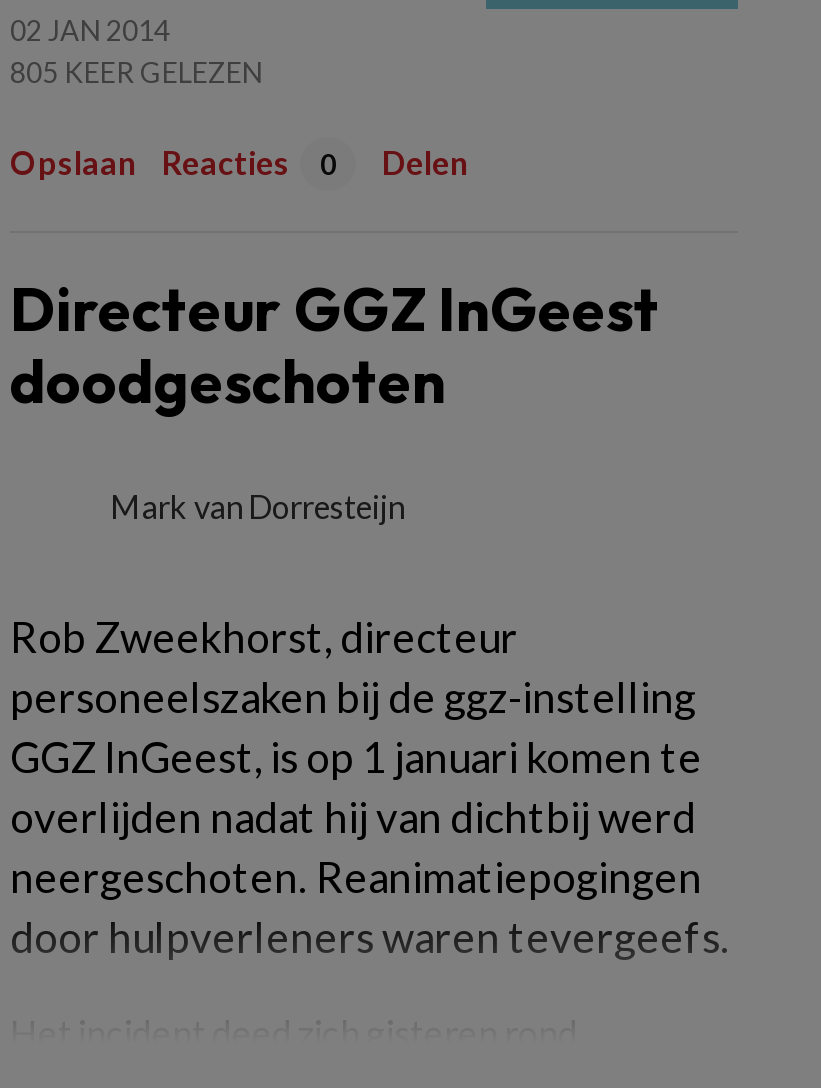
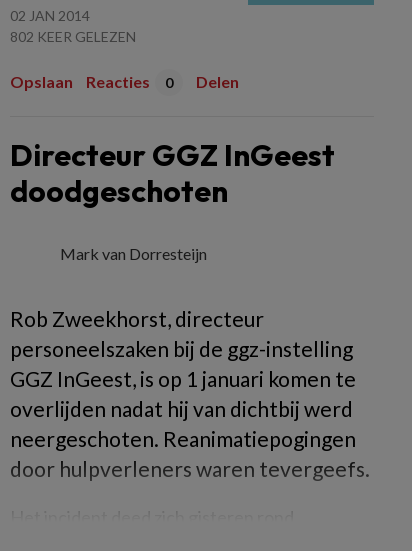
- 805 KEER GELEZEN
+ 802 KEER GELEZEN
